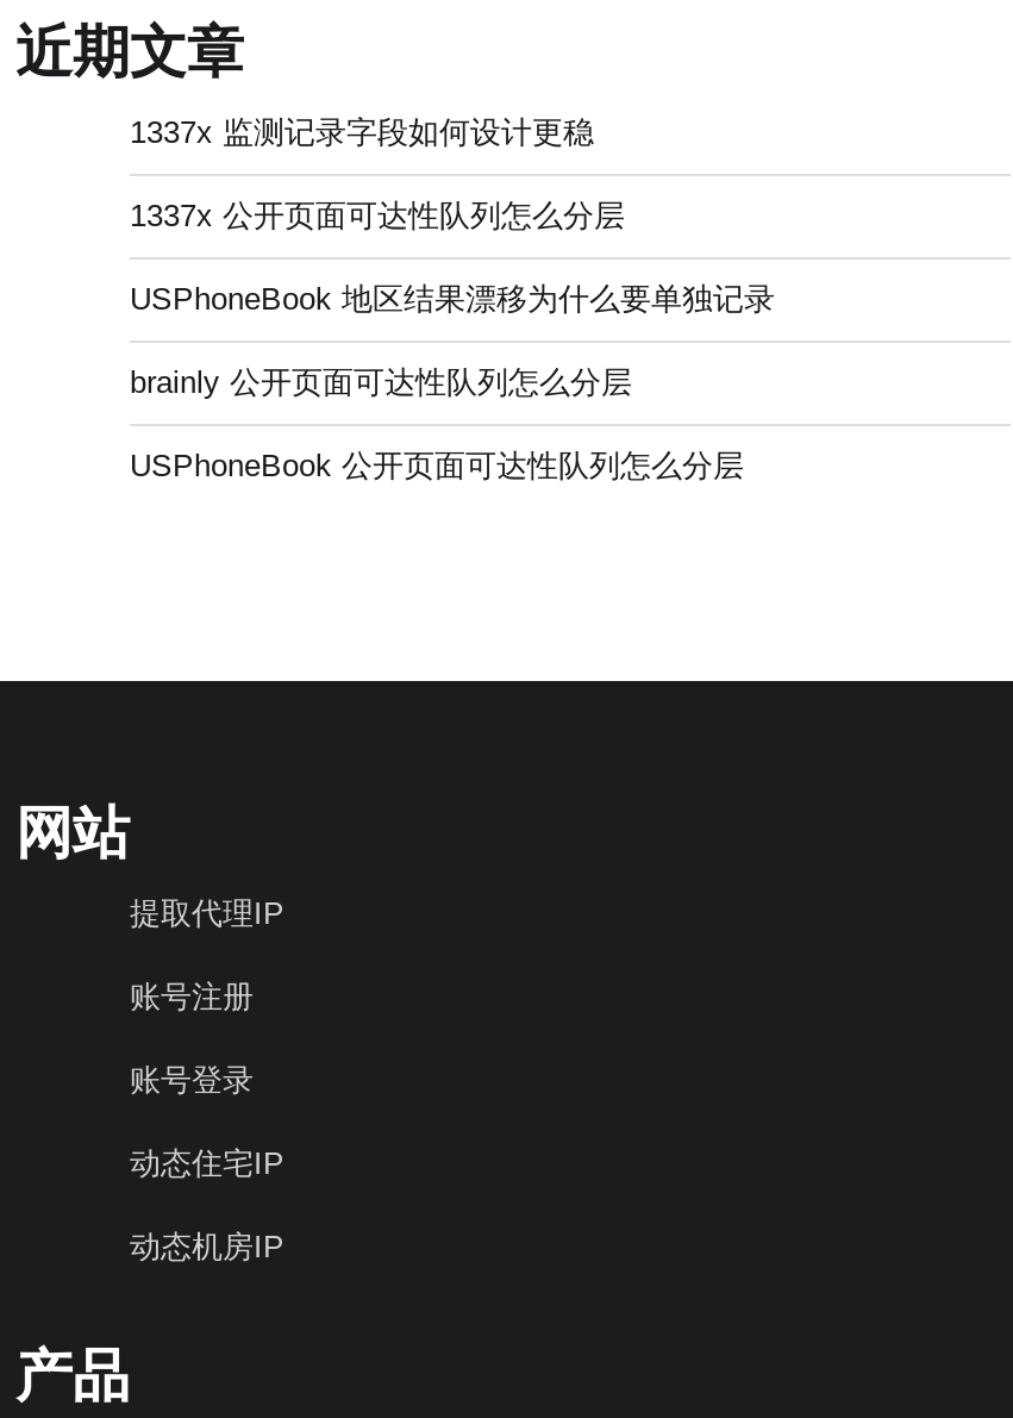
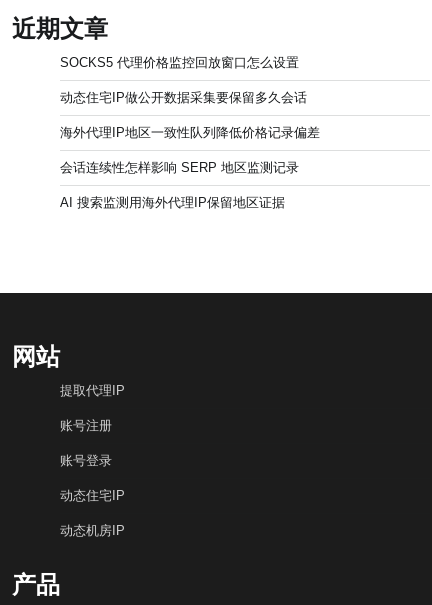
- 1337x 监测记录字段如何设计更稳
+ SOCKS5 代理价格监控回放窗口怎么设置

- 1337x 公开页面可达性队列怎么分层
+ 动态住宅IP做公开数据采集要保留多久会话

- USPhoneBook 地区结果漂移为什么要单独记录
+ 海外代理IP地区一致性队列降低价格记录偏差

- brainly 公开页面可达性队列怎么分层
+ 会话连续性怎样影响 SERP 地区监测记录

- USPhoneBook 公开页面可达性队列怎么分层
+ AI 搜索监测用海外代理IP保留地区证据
